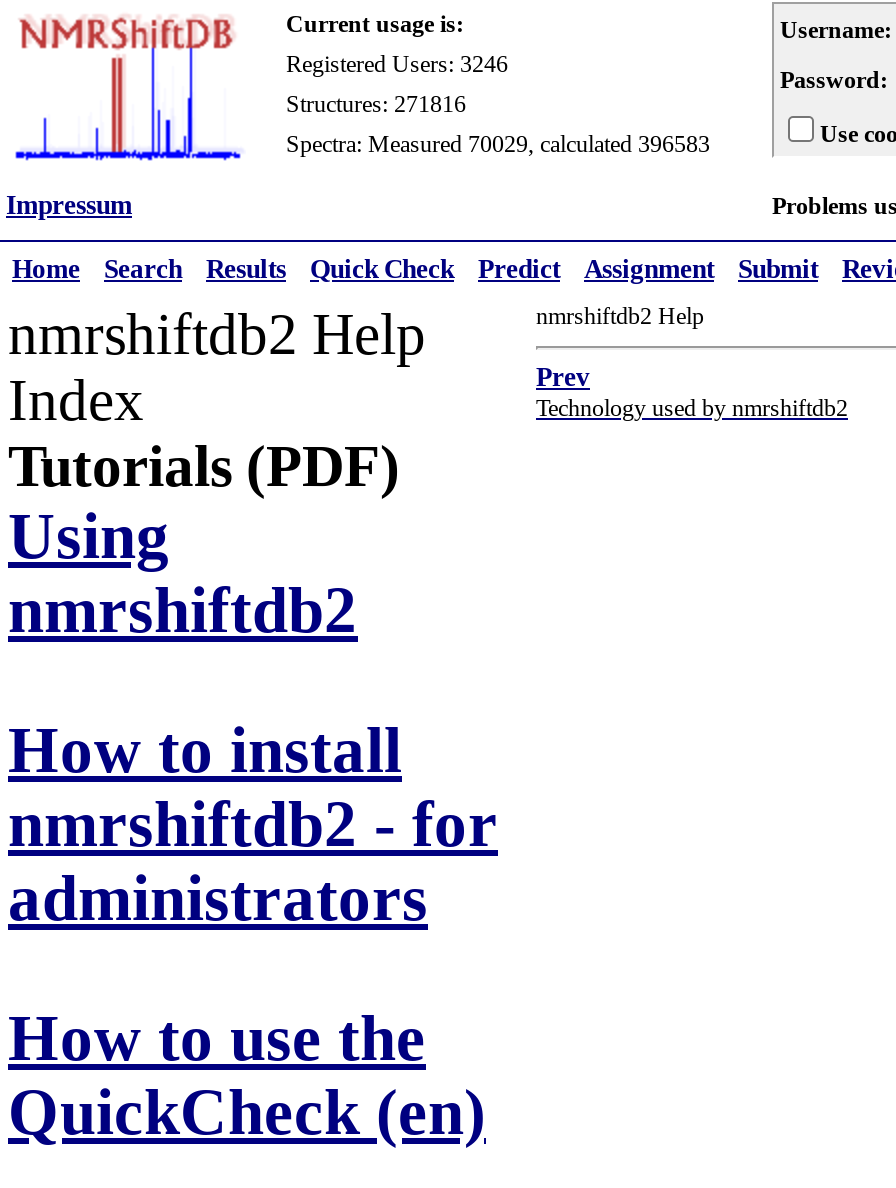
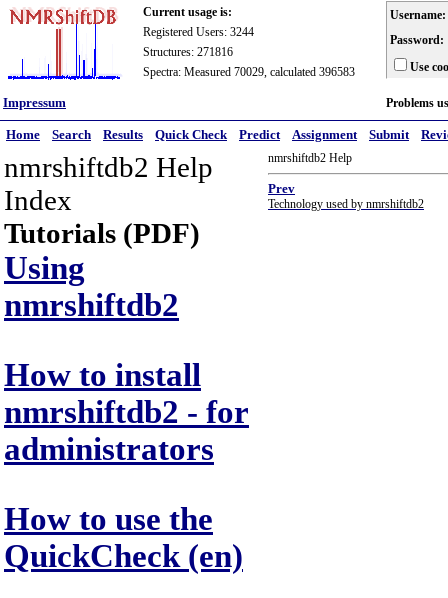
- Registered Users: 3246
+ Registered Users: 3244
